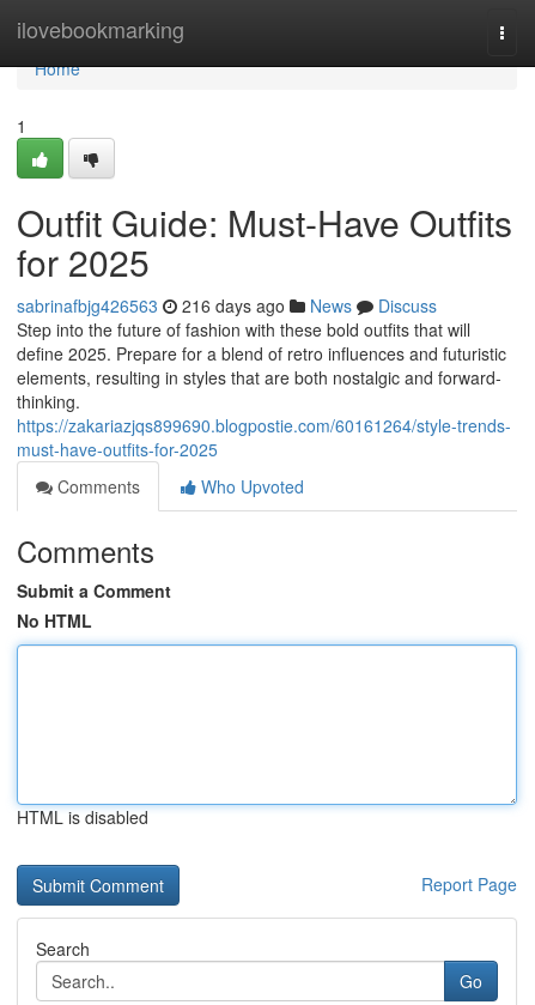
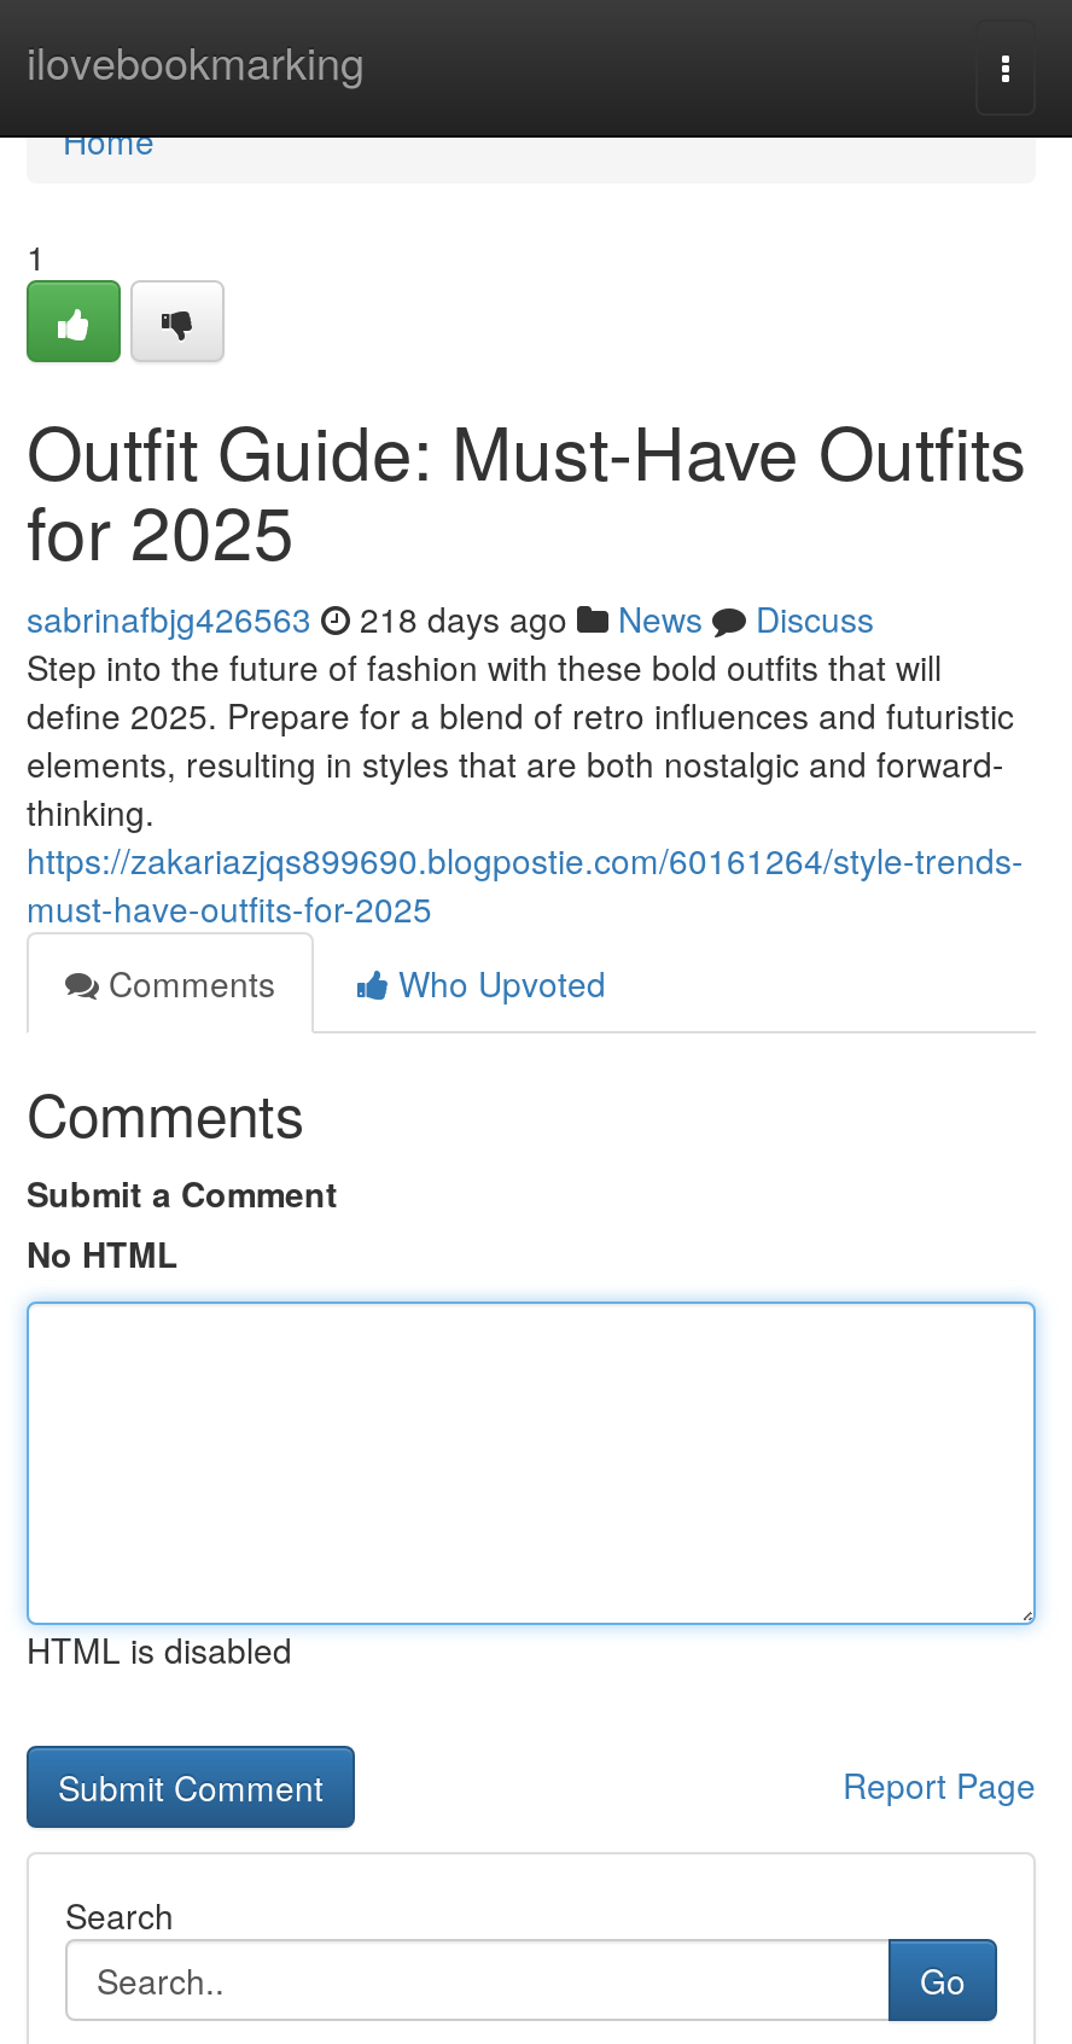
- sabrinafbjg426563 216 days ago News Discuss
+ sabrinafbjg426563 218 days ago News Discuss
